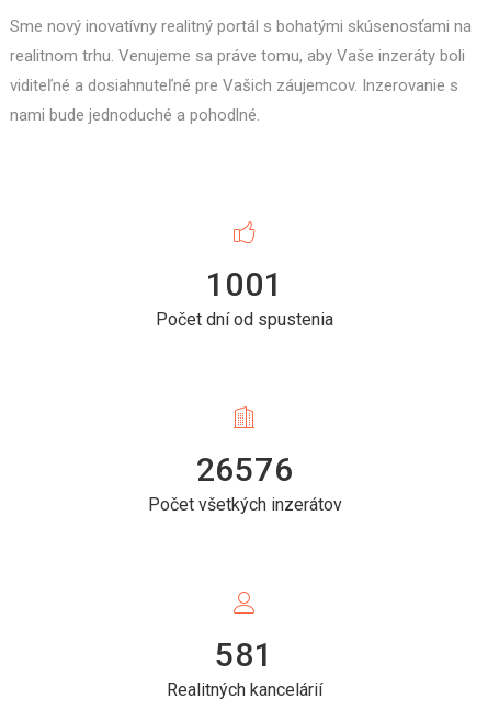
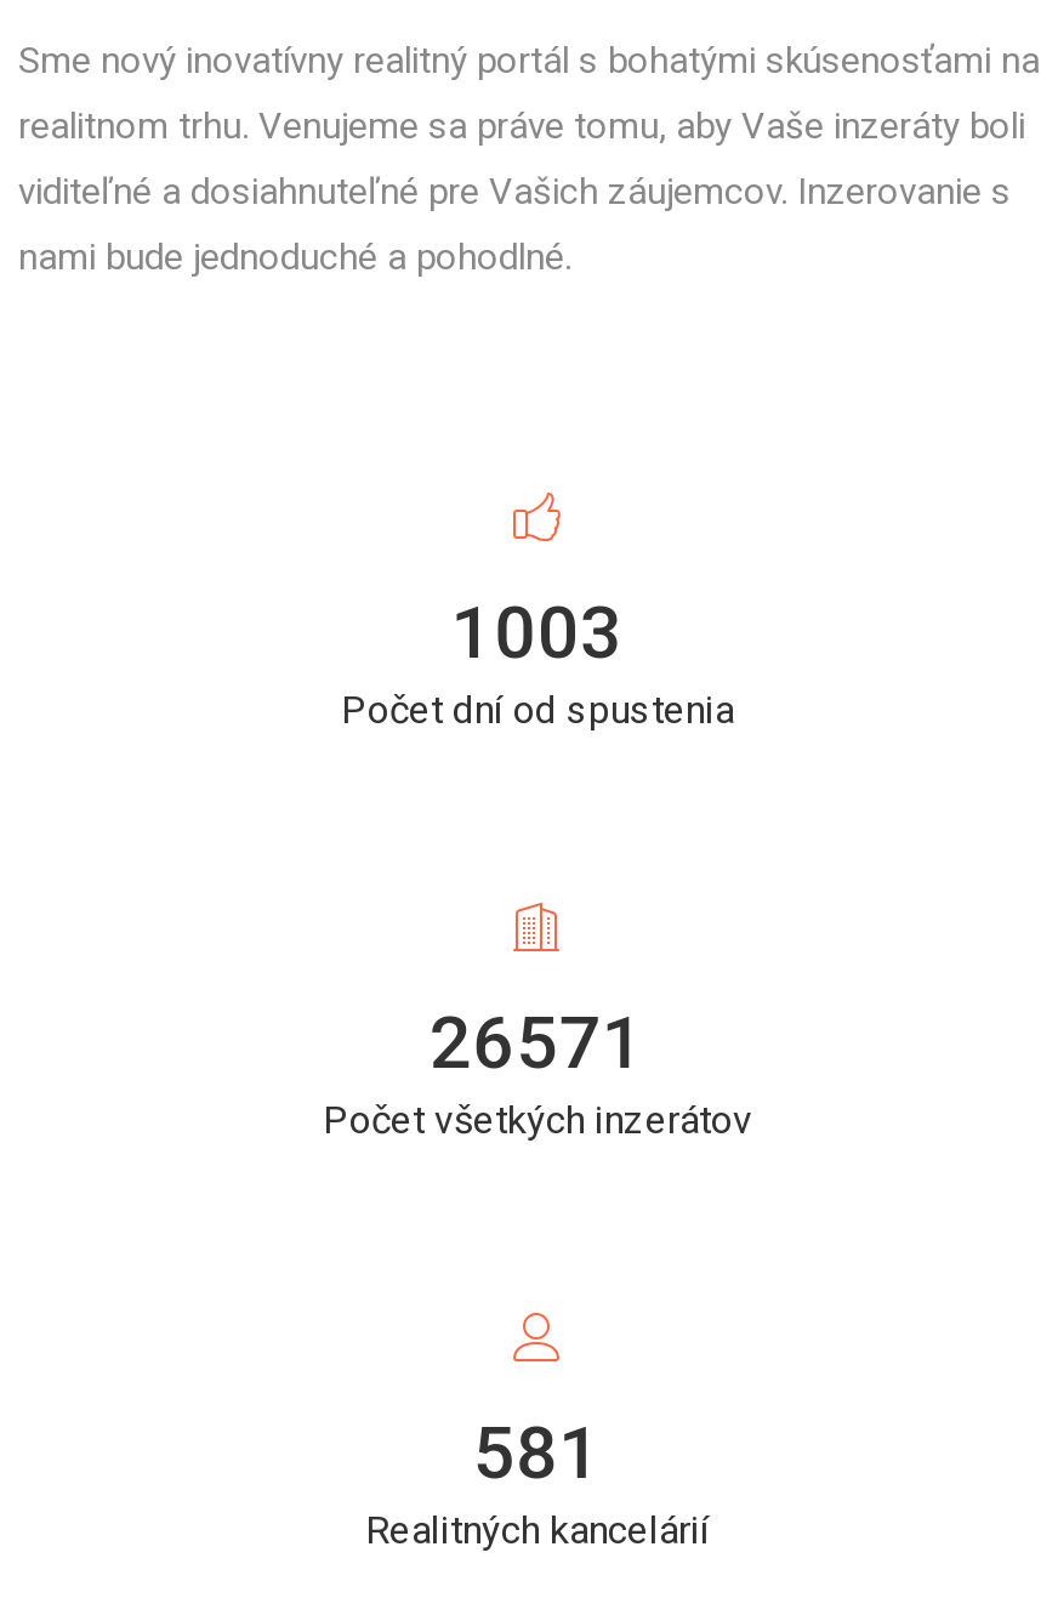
- 1001
+ 1003

- 26576
+ 26571
